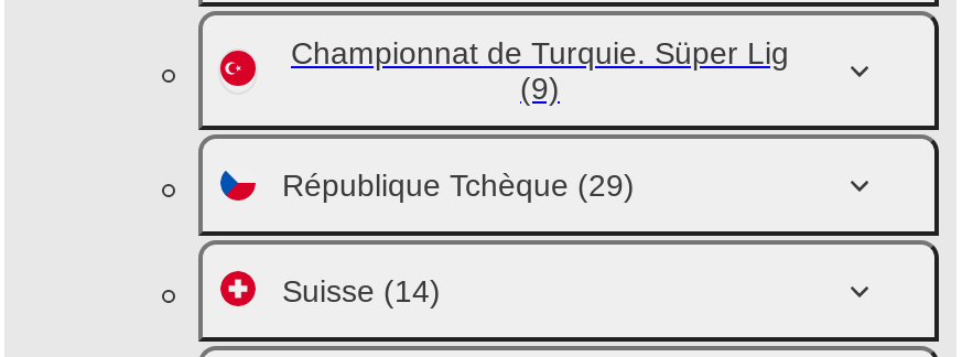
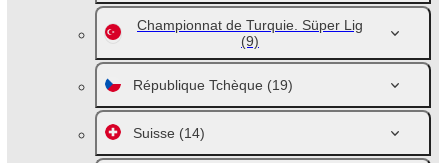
- République Tchèque (29)
+ République Tchèque (19)
